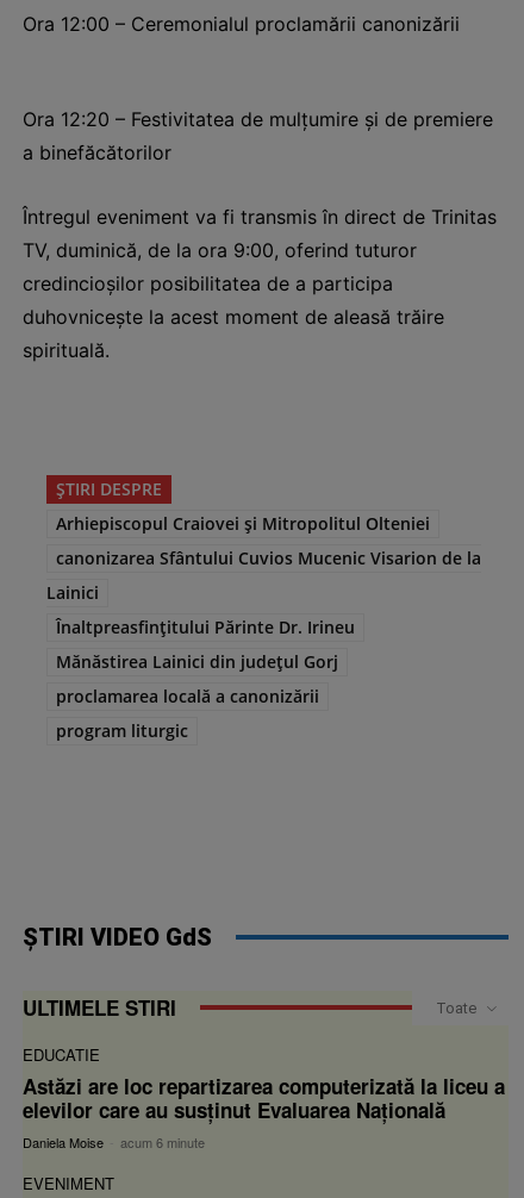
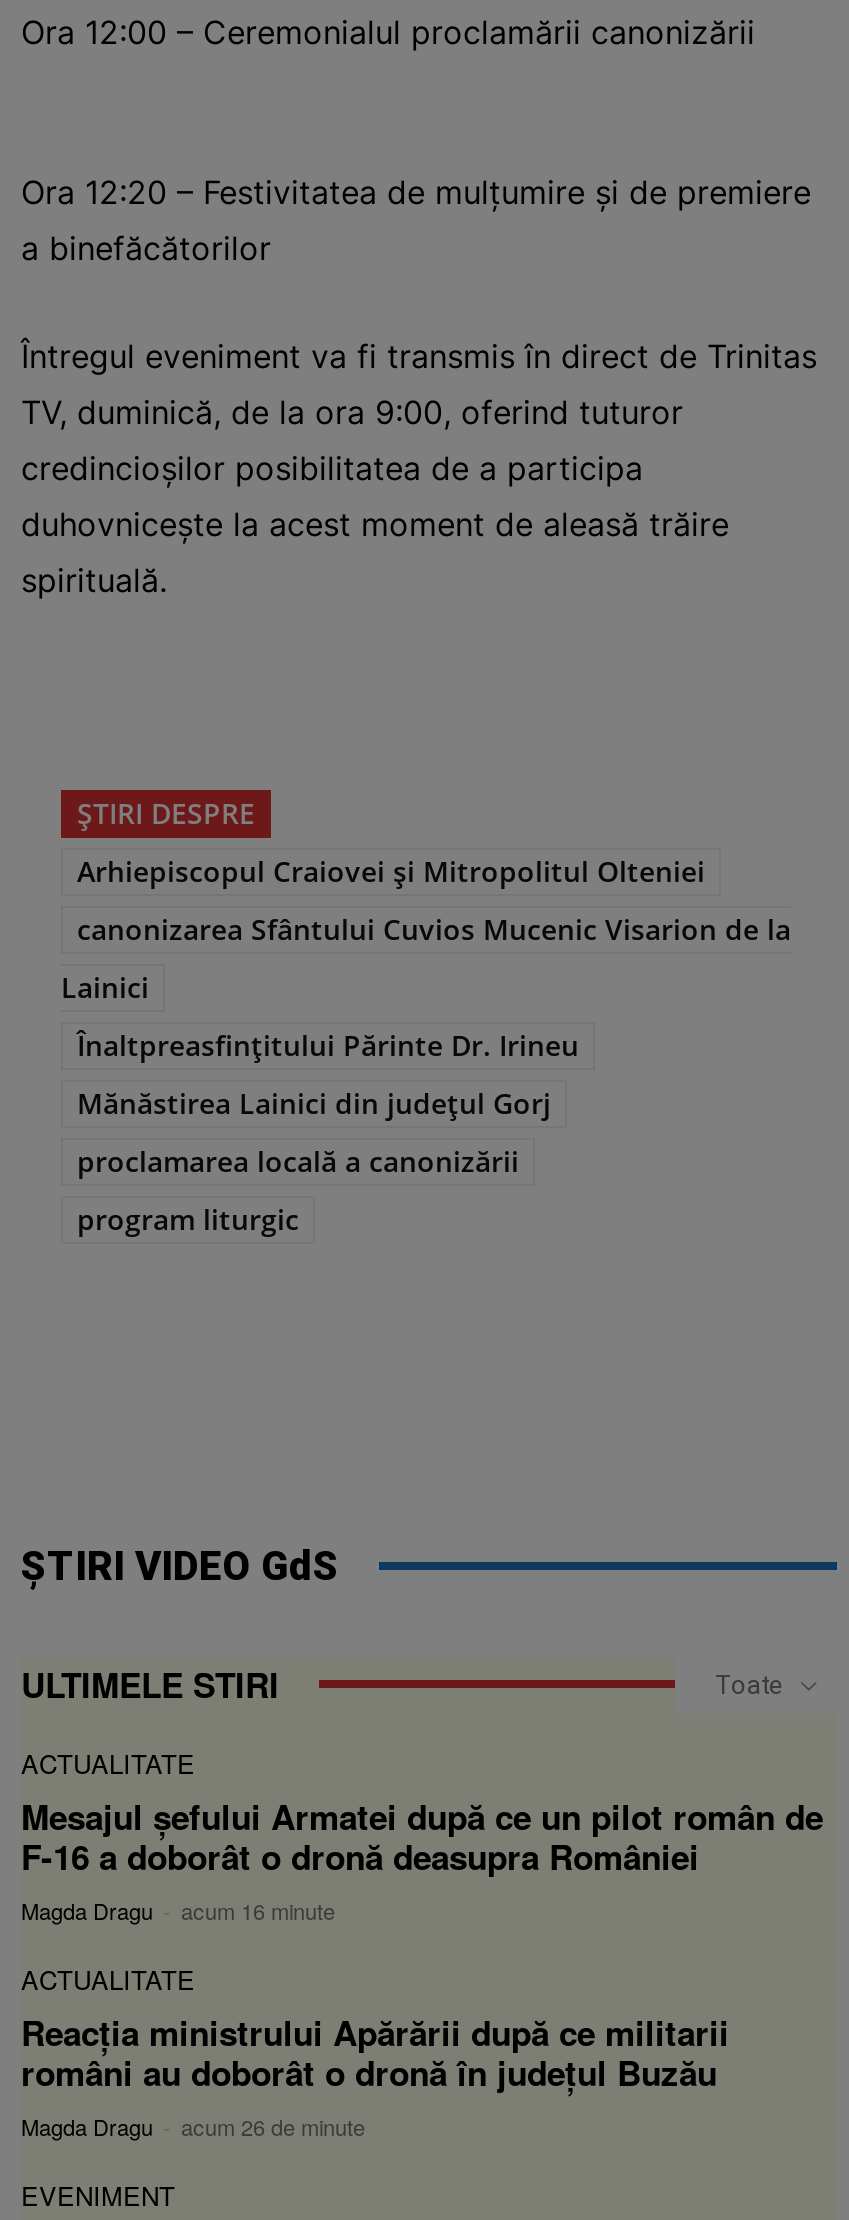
- EDUCATIE
- Astăzi are loc repartizarea computerizată la liceu a
- elevilor care au susținut Evaluarea Națională
- Daniela Moise - acum 6 minute
+ ACTUALITATE
+ Mesajul șefului Armatei după ce un pilot român de
+ F-16 a doborât o dronă deasupra României
+ Magda Dragu - acum 16 minute
+ ACTUALITATE
+ Reacția ministrului Apărării după ce militarii
+ români au doborât o dronă în județul Buzău
+ Magda Dragu - acum 26 de minute
